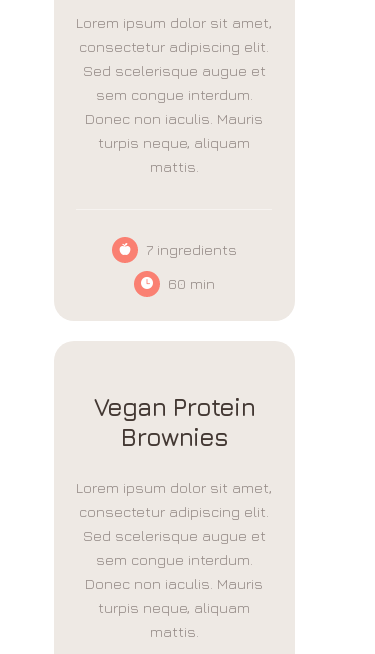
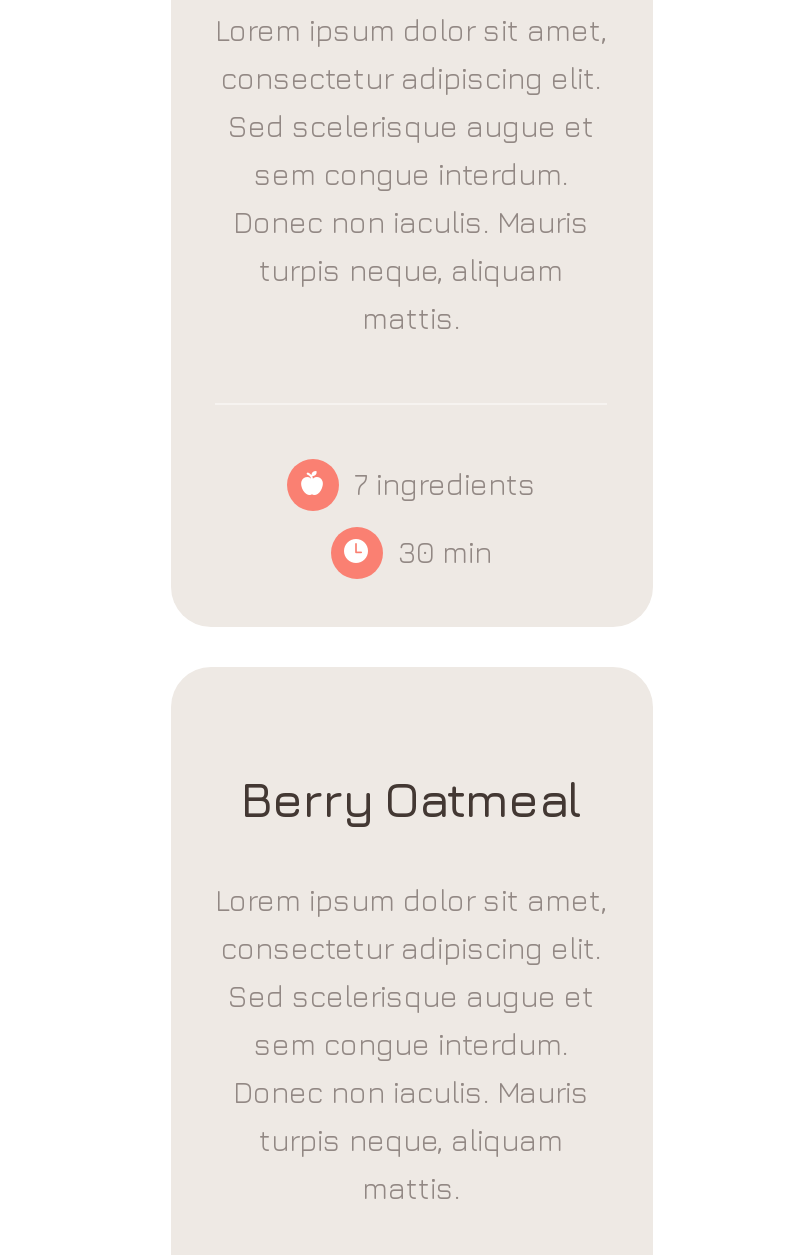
- 60 min
+ 30 min

- Vegan Protein
- Brownies
+ Berry Oatmeal
